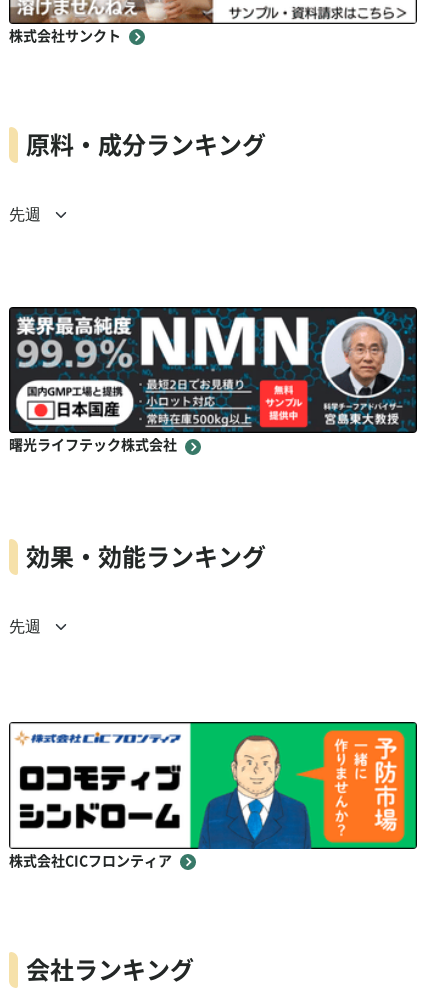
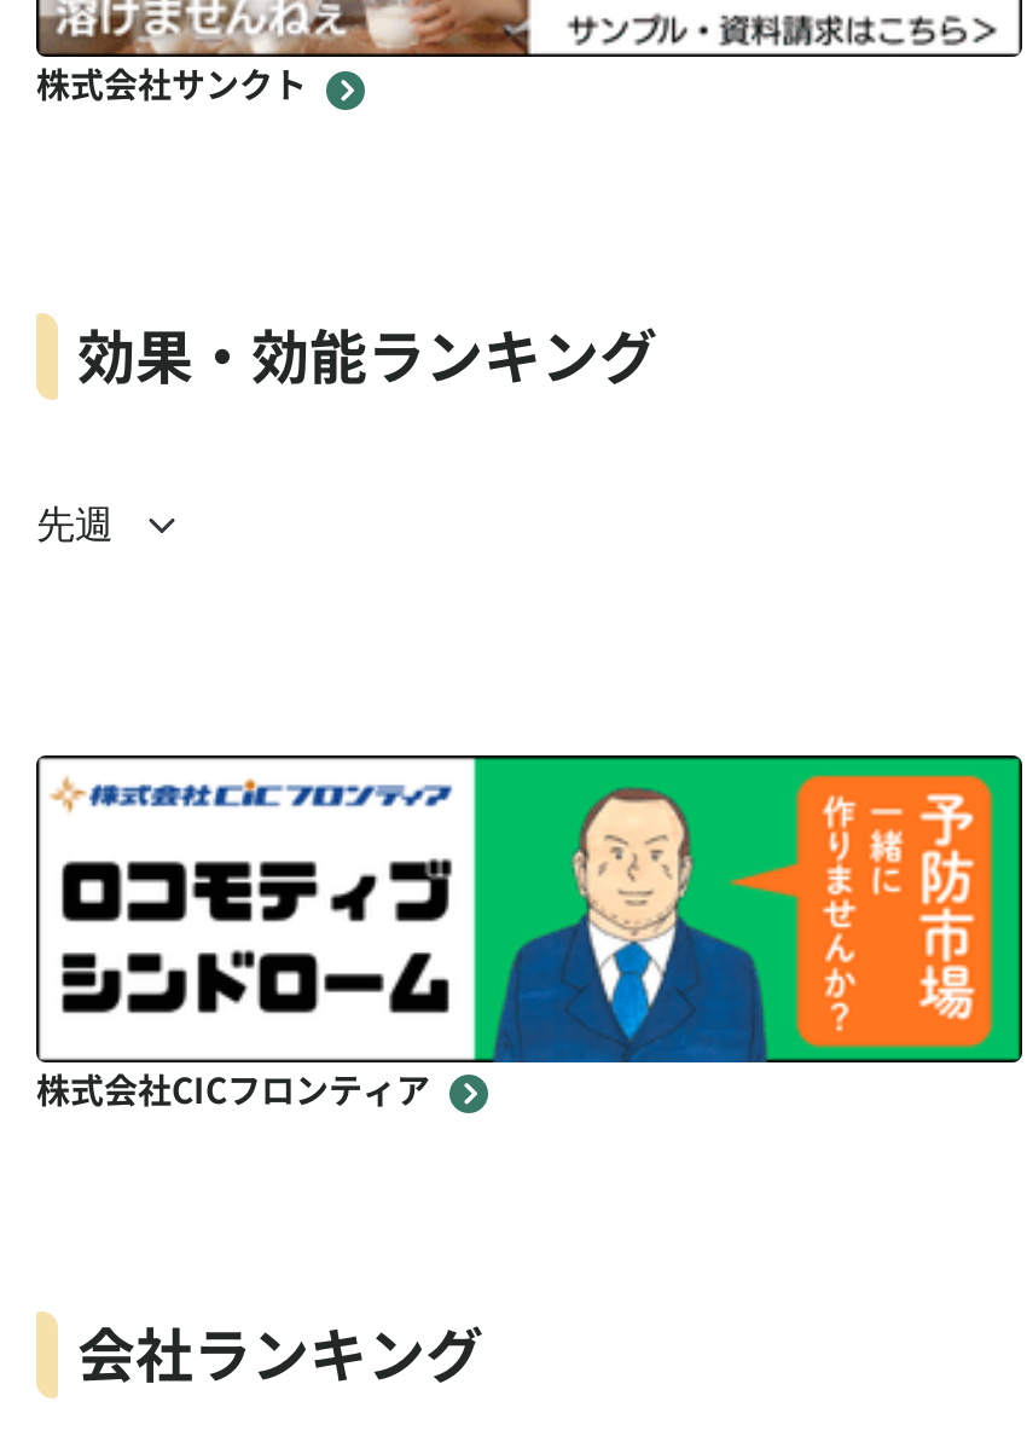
- 原料・成分ランキング

- [image]
- 曙光ライフテック株式会社
